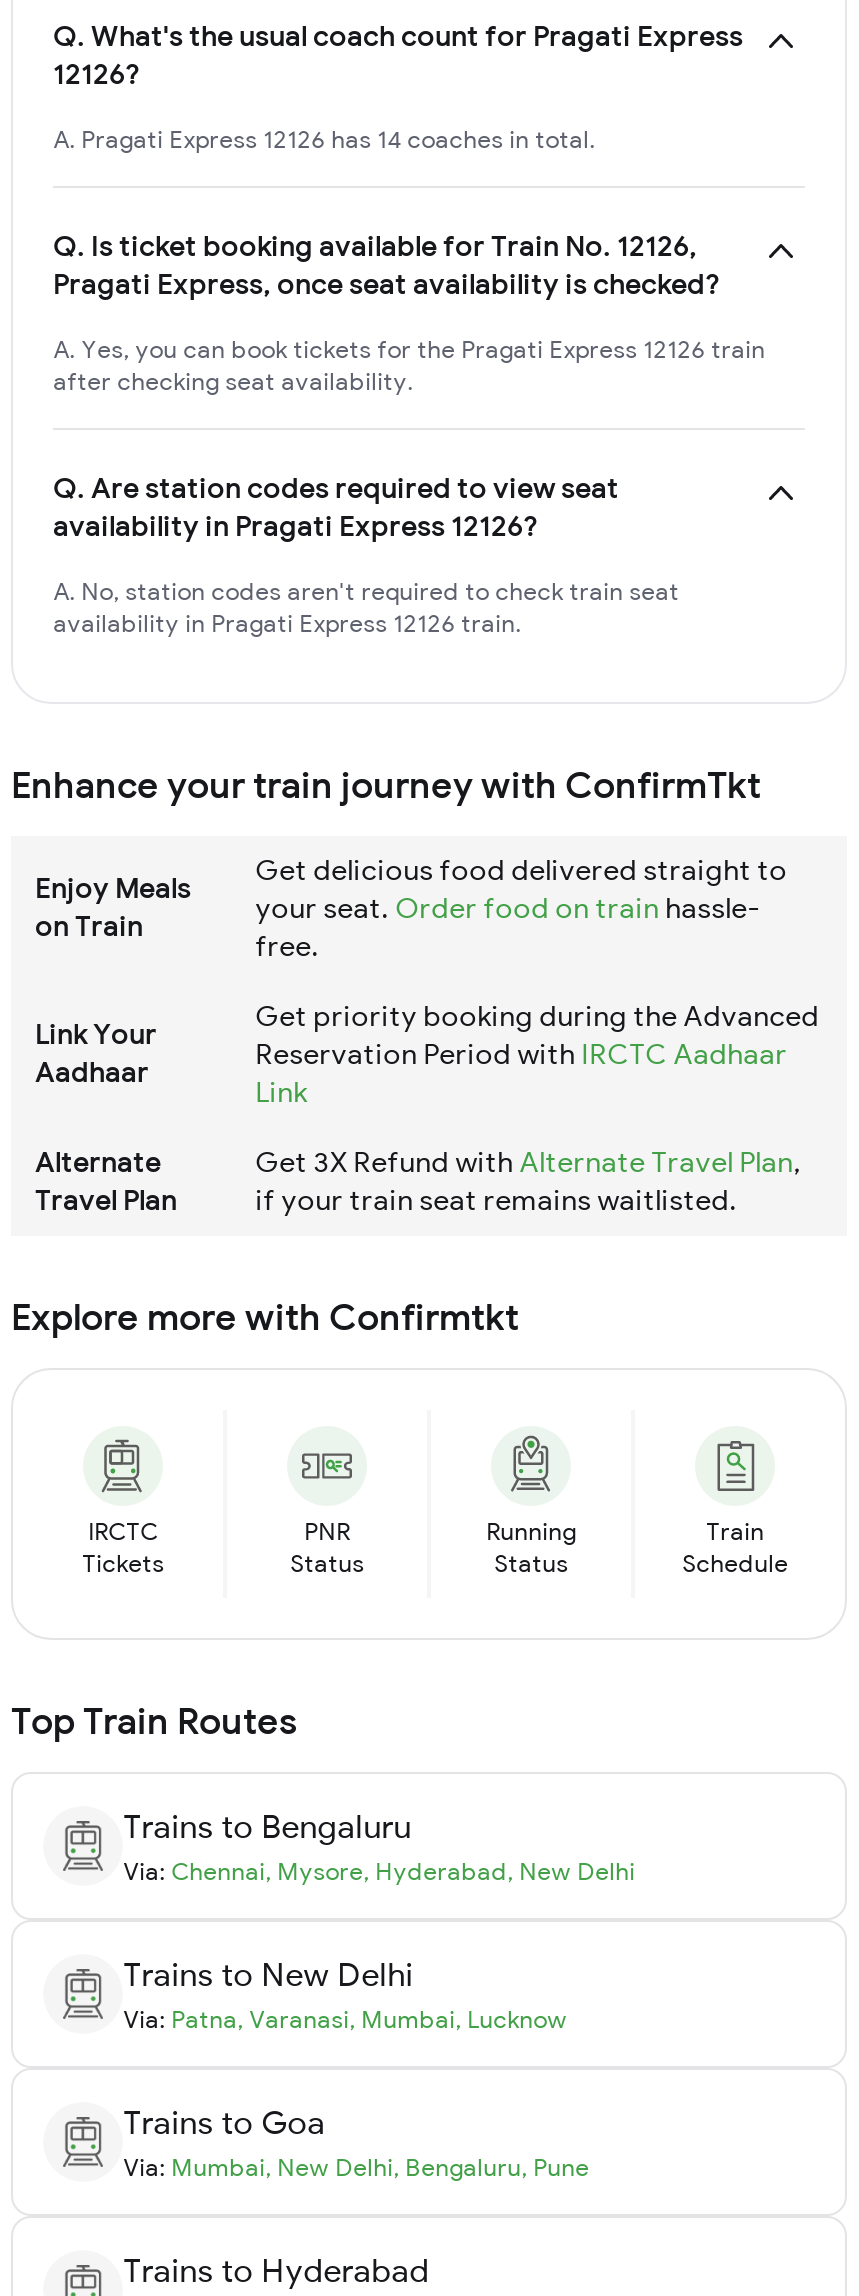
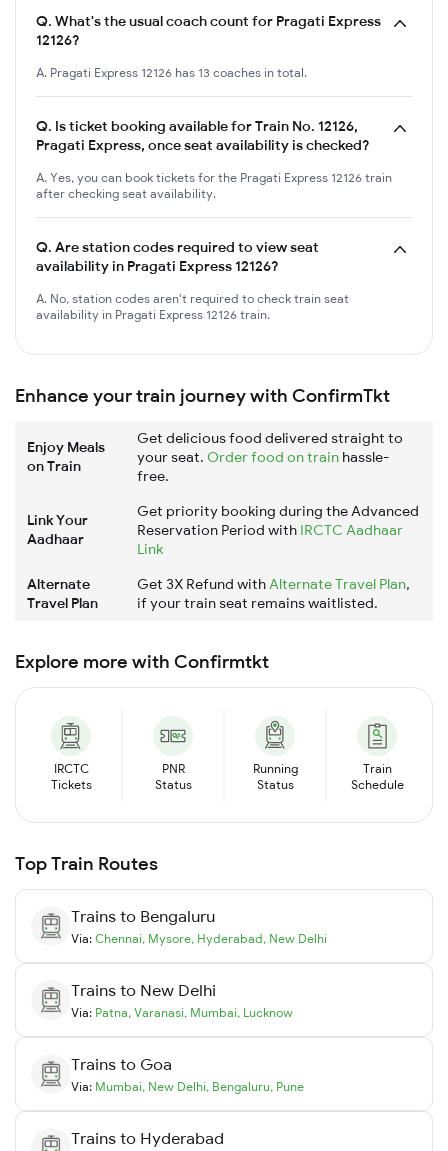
- A. Pragati Express 12126 has 14 coaches in total.
+ A. Pragati Express 12126 has 13 coaches in total.
